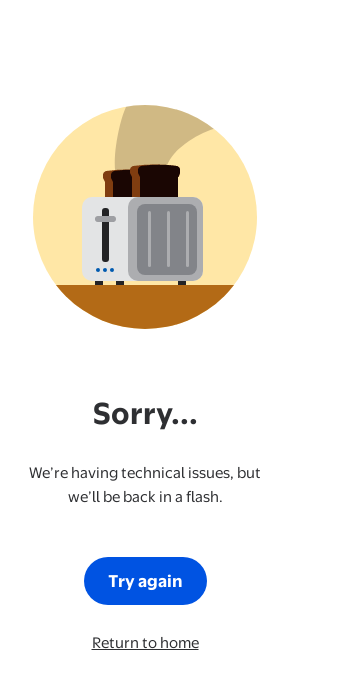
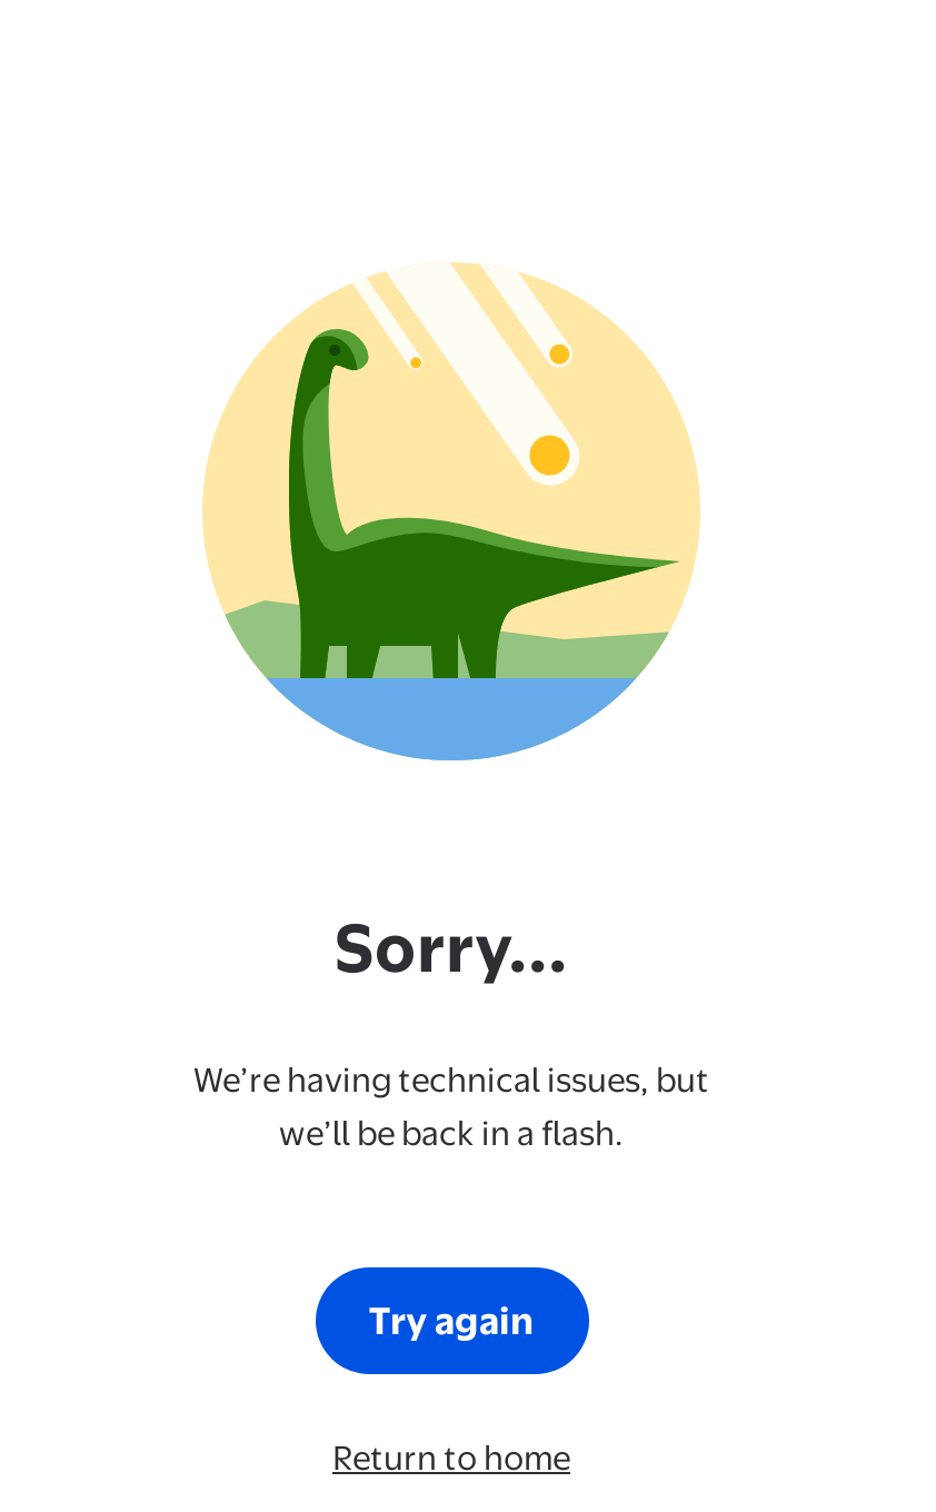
- [image]
+ [image]
